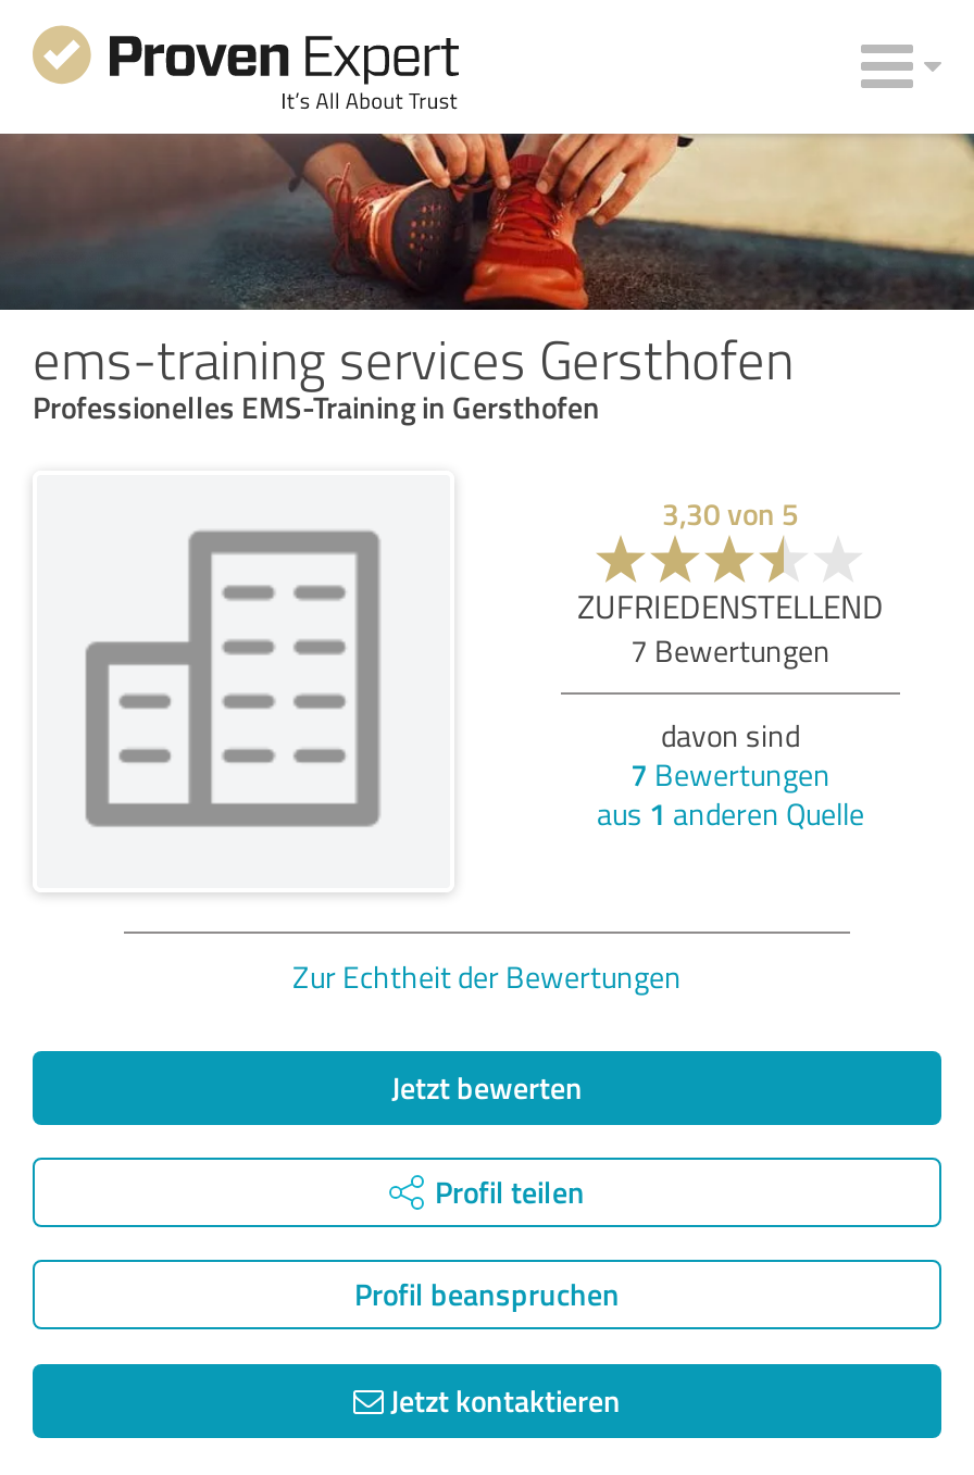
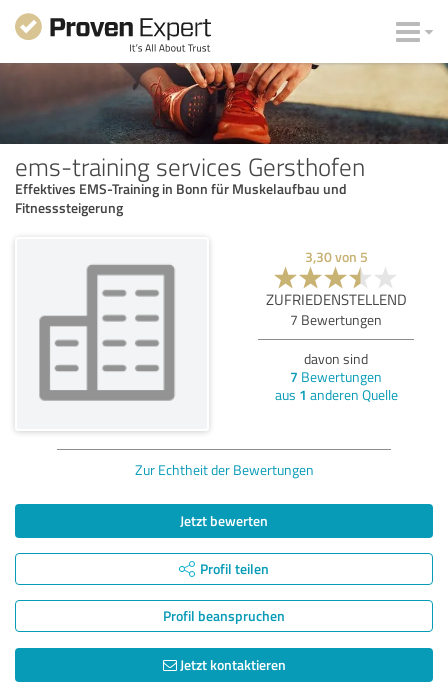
- Professionelles EMS-Training in Gersthofen
+ Effektives EMS-Training in Bonn für Muskelaufbau und
+ Fitnesssteigerung
